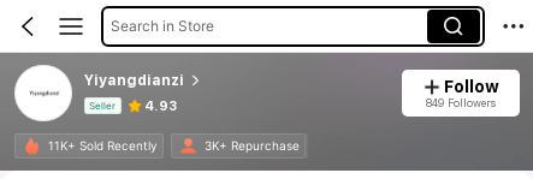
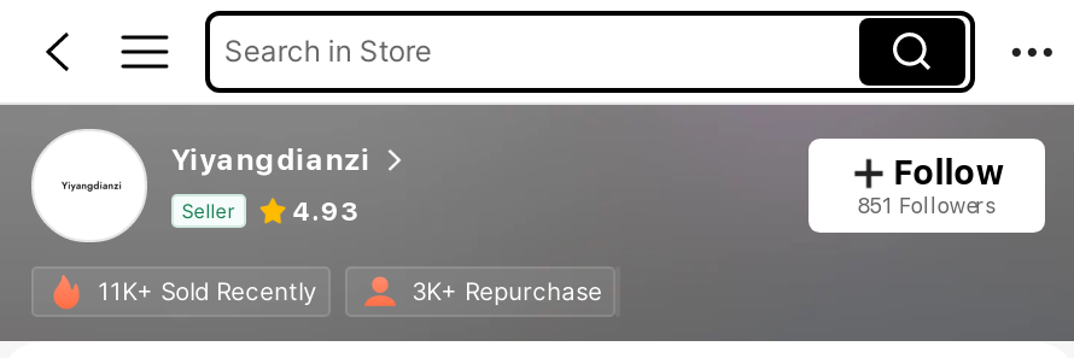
- 849 Followers
+ 851 Followers
